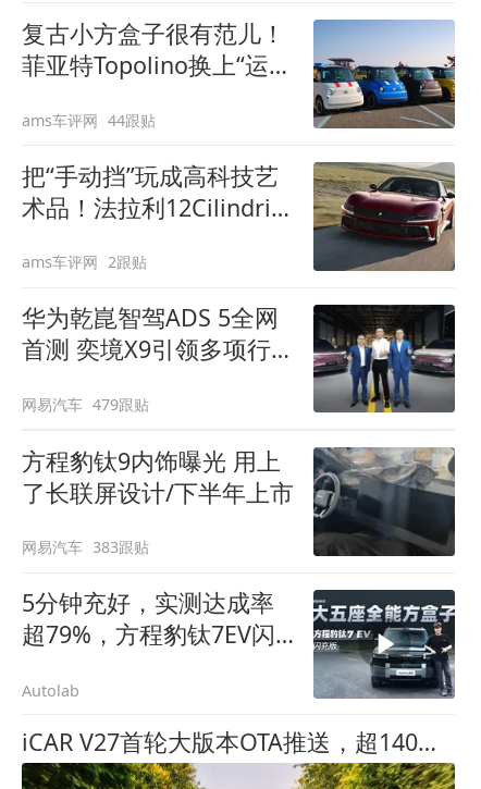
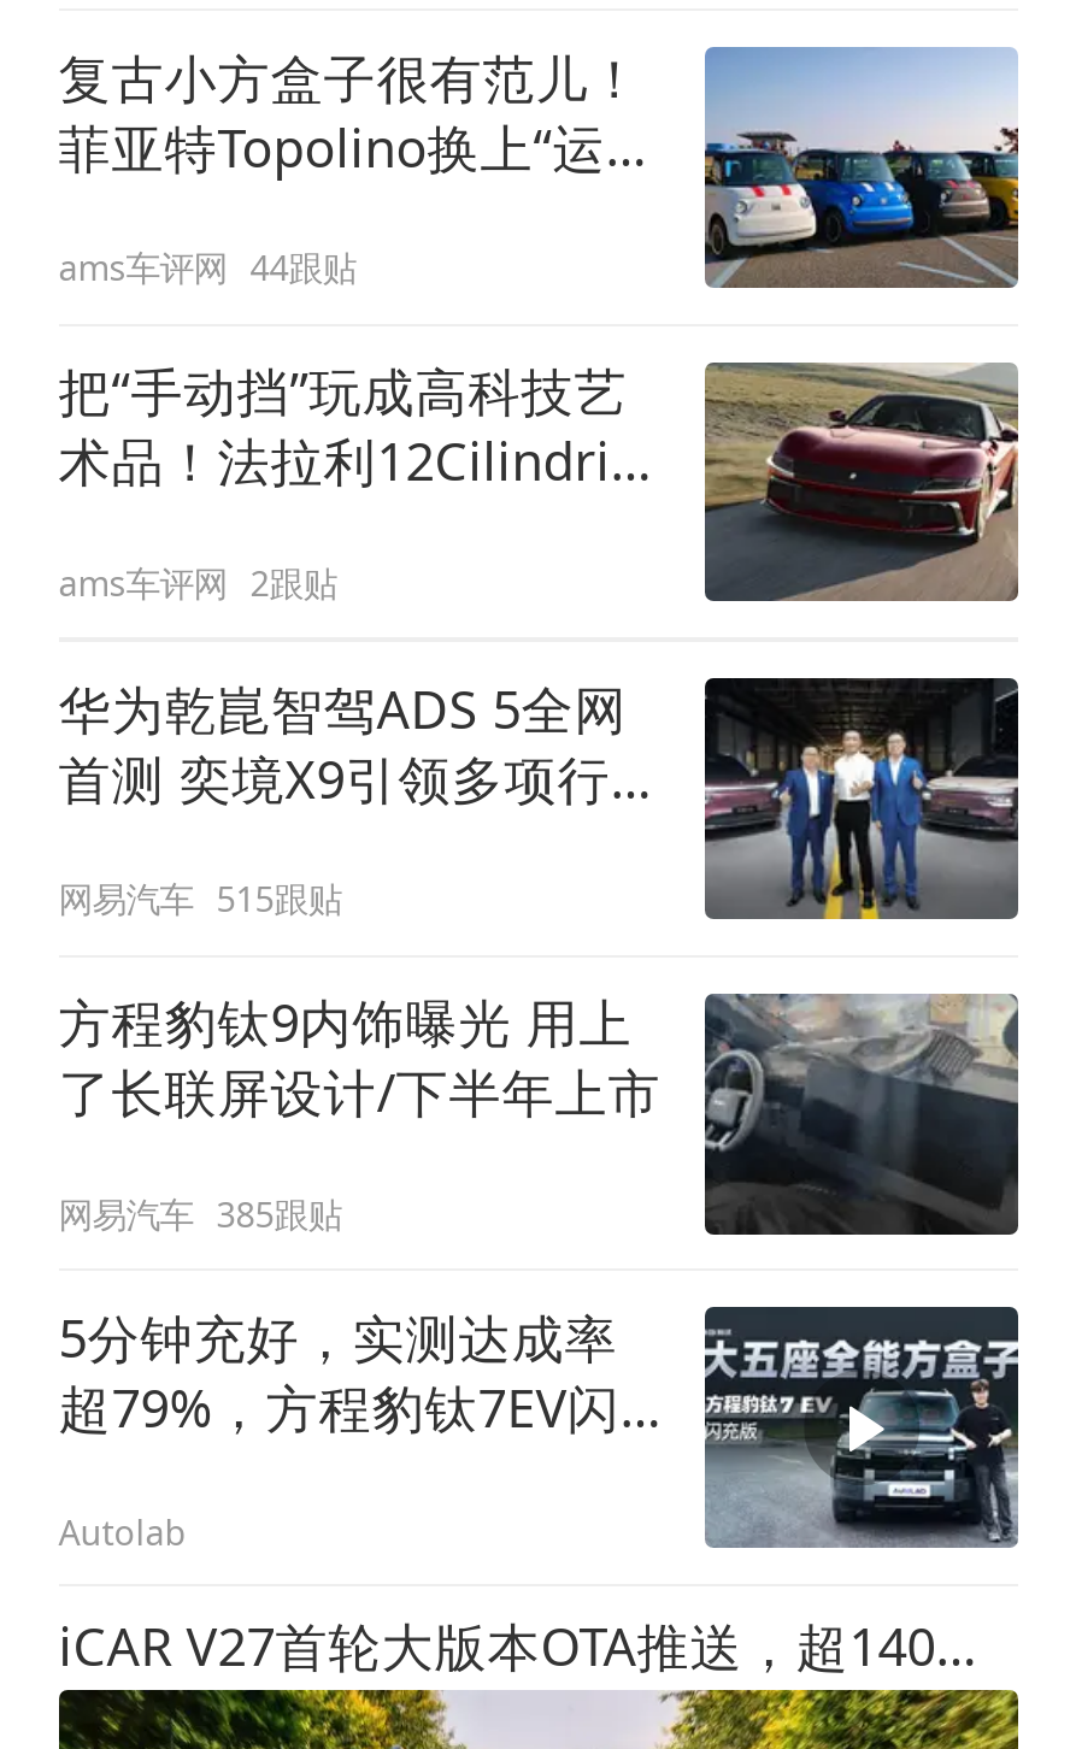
- 网易汽车 479跟贴
+ 网易汽车 515跟贴

- 网易汽车 383跟贴
+ 网易汽车 385跟贴
